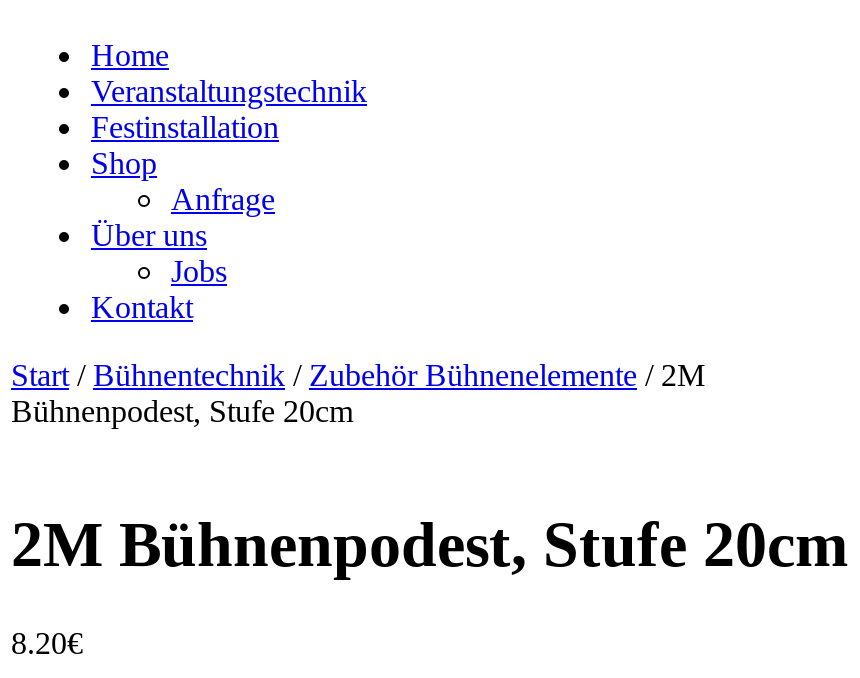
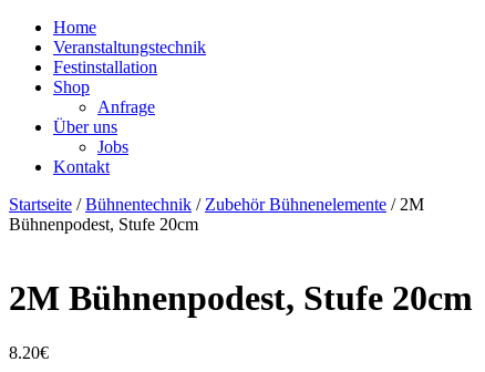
- Start / Bühnentechnik / Zubehör Bühnenelemente / 2M
+ Startseite / Bühnentechnik / Zubehör Bühnenelemente / 2M
